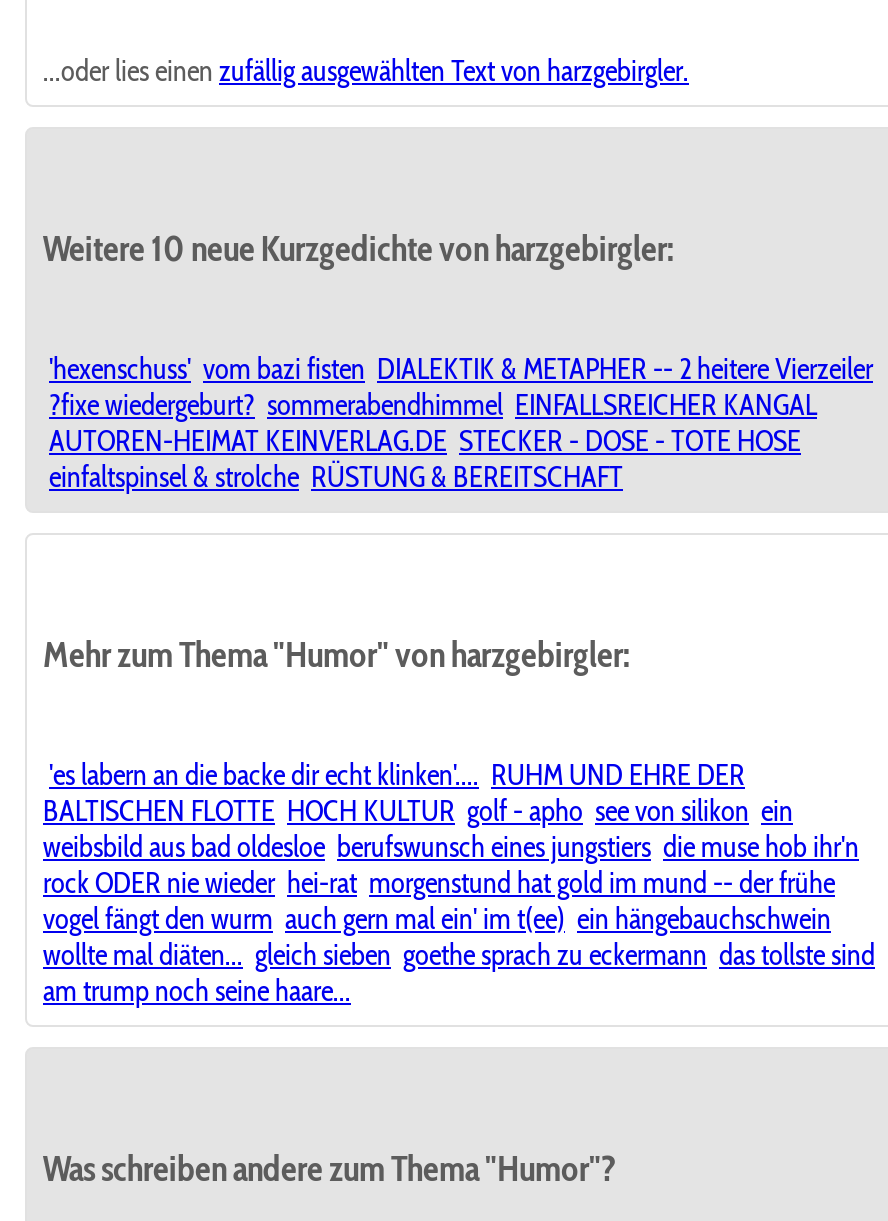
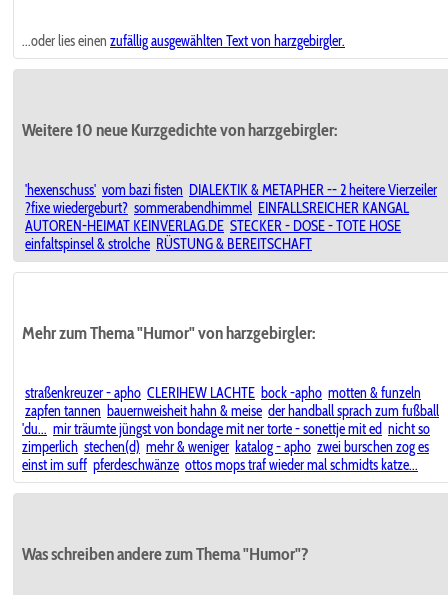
- 'es labern an die backe dir echt klinken'.... RUHM UND EHRE DER
- BALTISCHEN FLOTTE HOCH KULTUR golf - apho see von silikon ein
- weibsbild aus bad oldesloe berufswunsch eines jungstiers die muse hob ihr'n
- rock ODER nie wieder hei-rat morgenstund hat gold im mund -- der frühe
- vogel fängt den wurm auch gern mal ein' im t(ee) ein hängebauchschwein
- wollte mal diäten... gleich sieben goethe sprach zu eckermann das tollste sind
- am trump noch seine haare...
+ straßenkreuzer - apho CLERIHEW LACHTE bock -apho motten & funzeln
+ zapfen tannen bauernweisheit hahn & meise der handball sprach zum fußball
+ 'du... mir träumte jüngst von bondage mit ner torte - sonettje mit ed nicht so
+ zimperlich stechen(d) mehr & weniger katalog - apho zwei burschen zog es
+ einst im suff pferdeschwänze ottos mops traf wieder mal schmidts katze...
